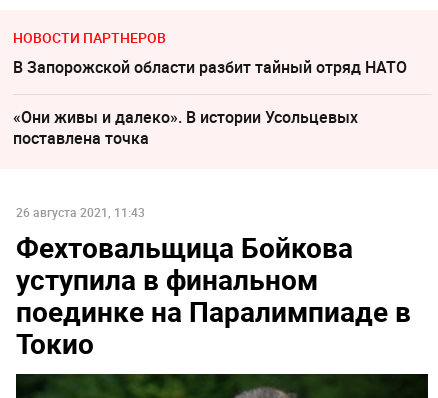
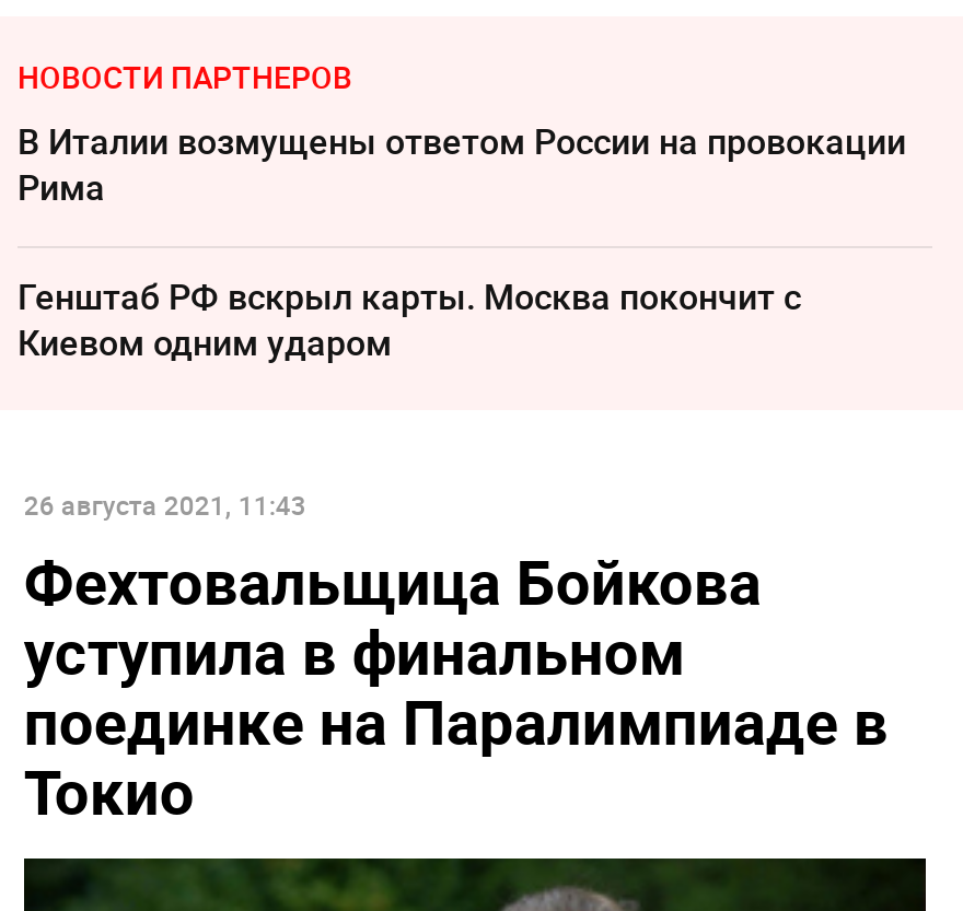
- В Запорожской области разбит тайный отряд НАТО
+ В Италии возмущены ответом России на провокации
+ Рима

- «Они живы и далеко». В истории Усольцевых
- поставлена точка
+ Генштаб РФ вскрыл карты. Москва покончит с
+ Киевом одним ударом
